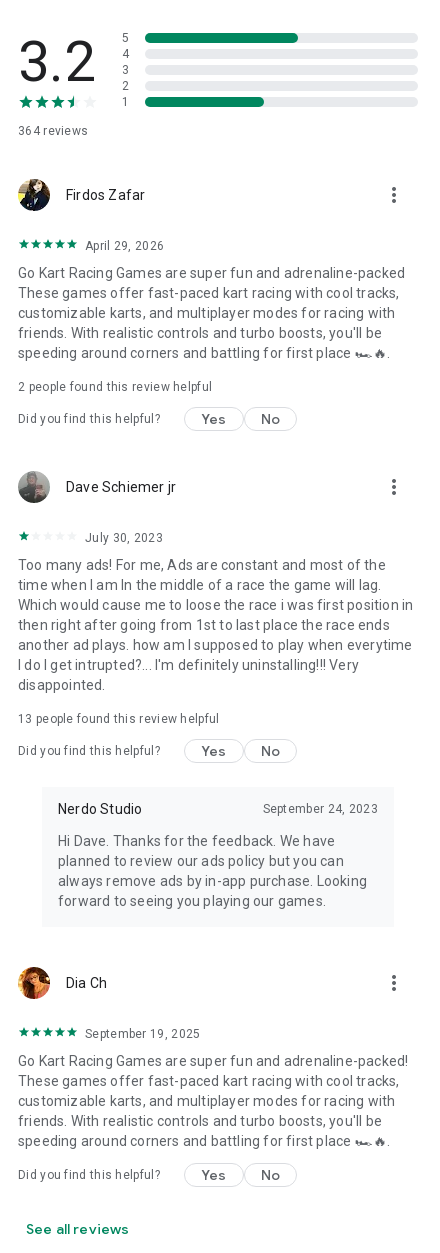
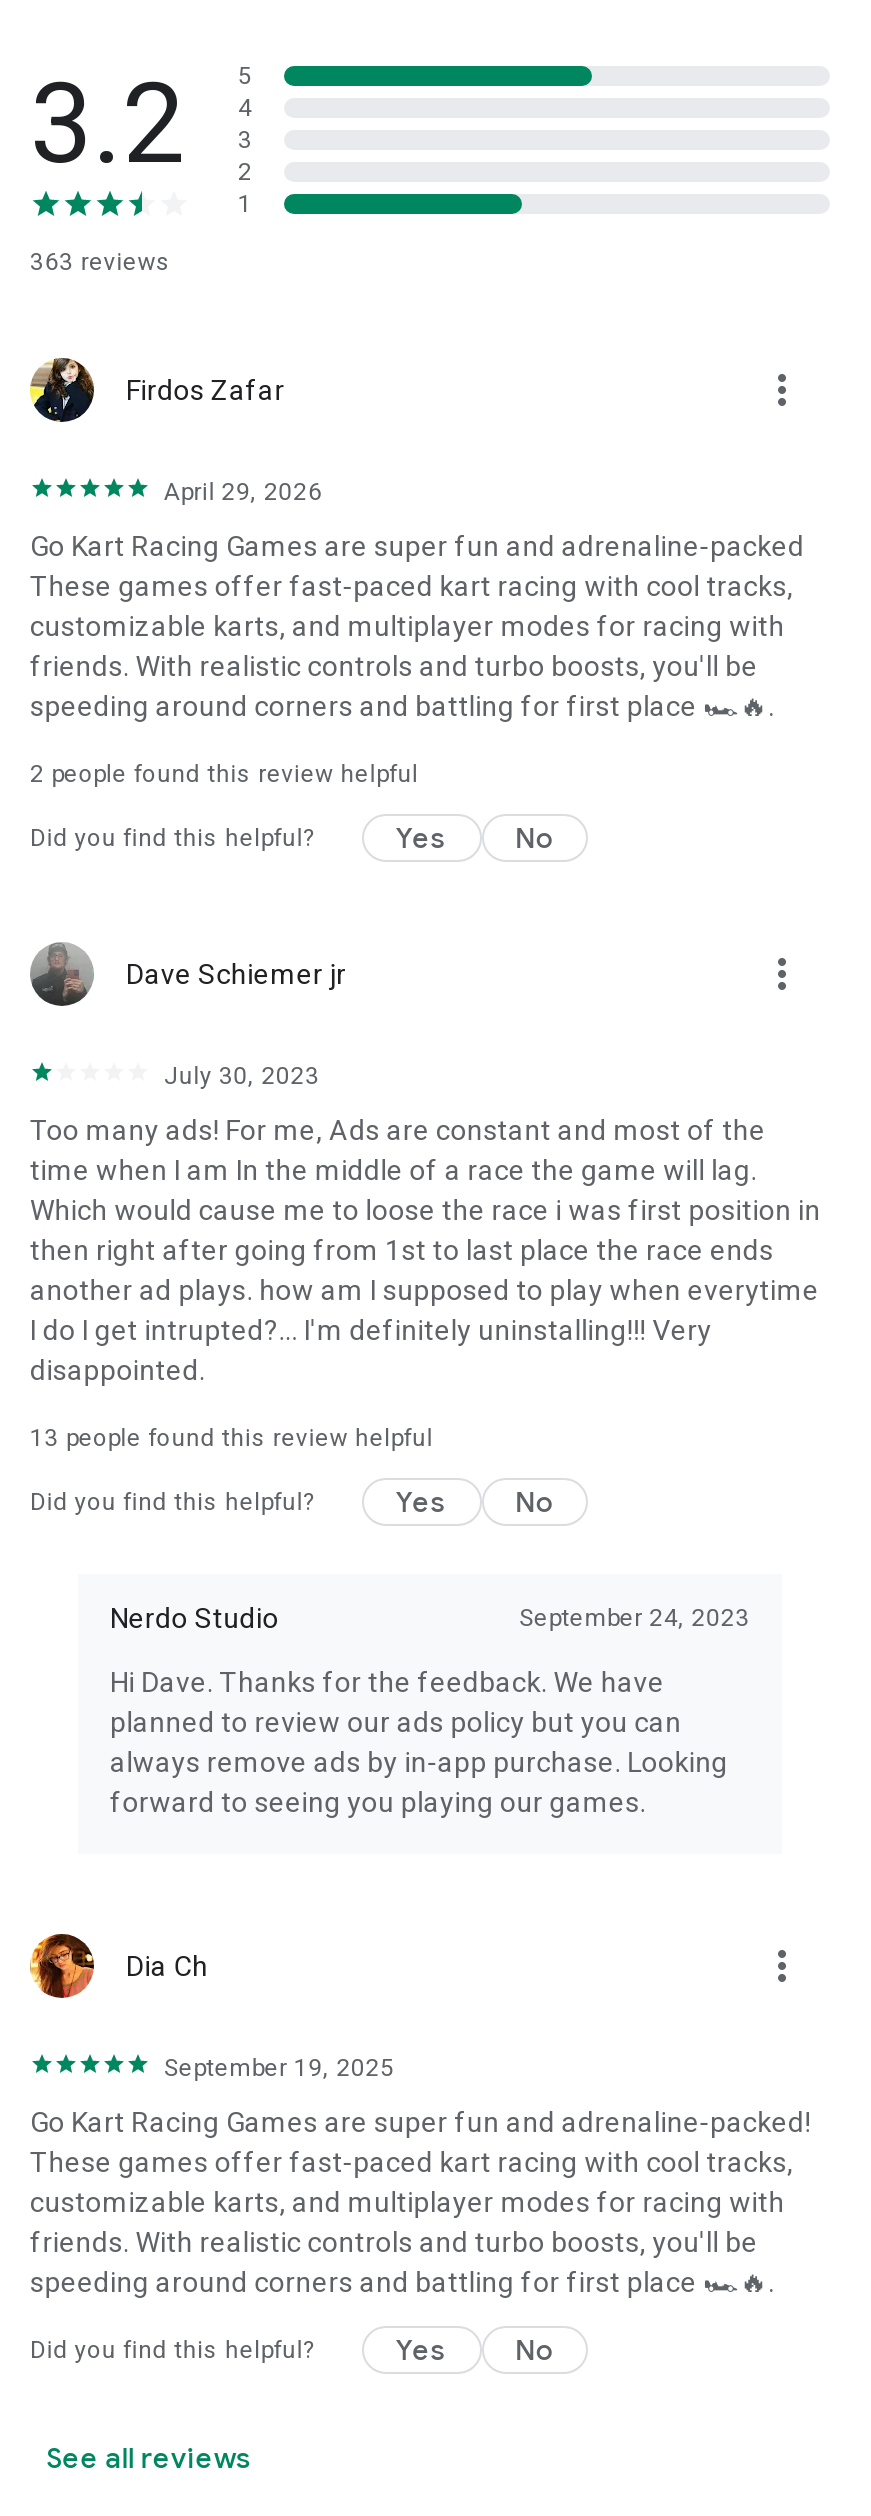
- 364 reviews
+ 363 reviews
